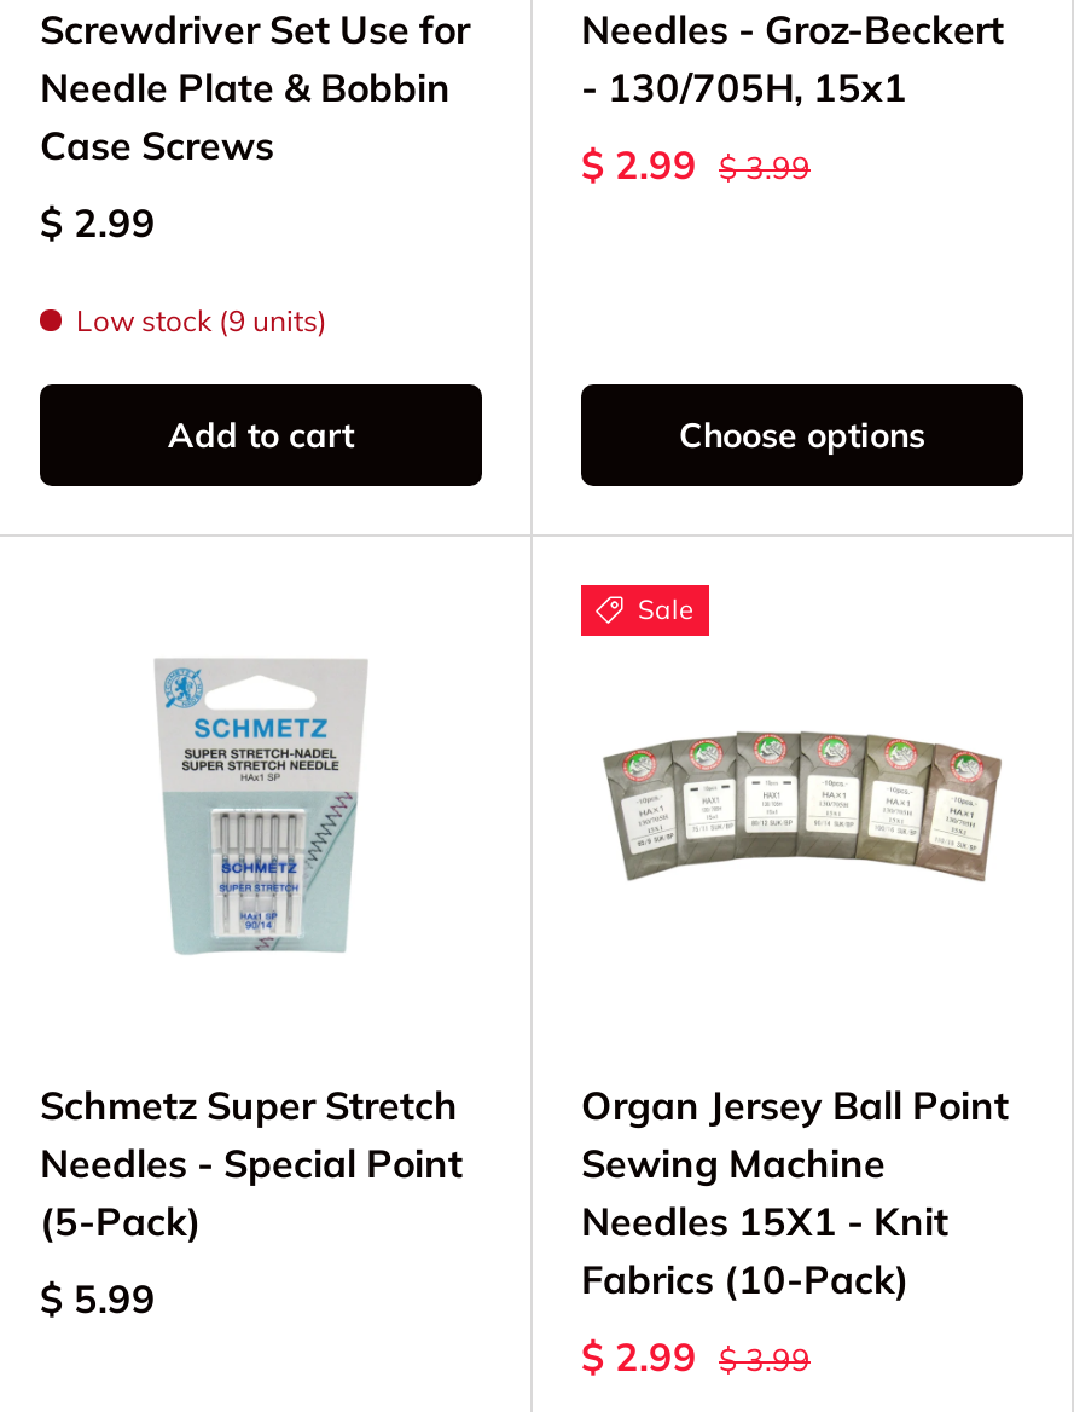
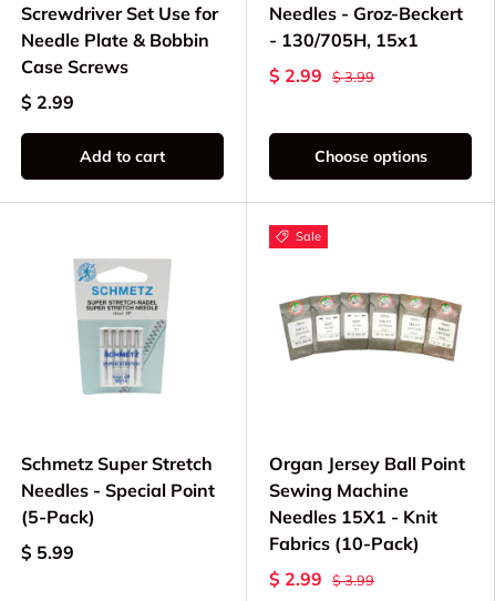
- Low stock (9 units)
